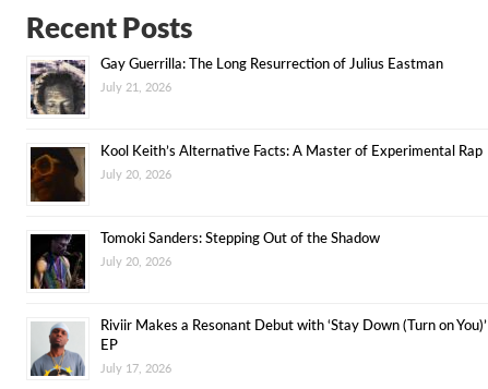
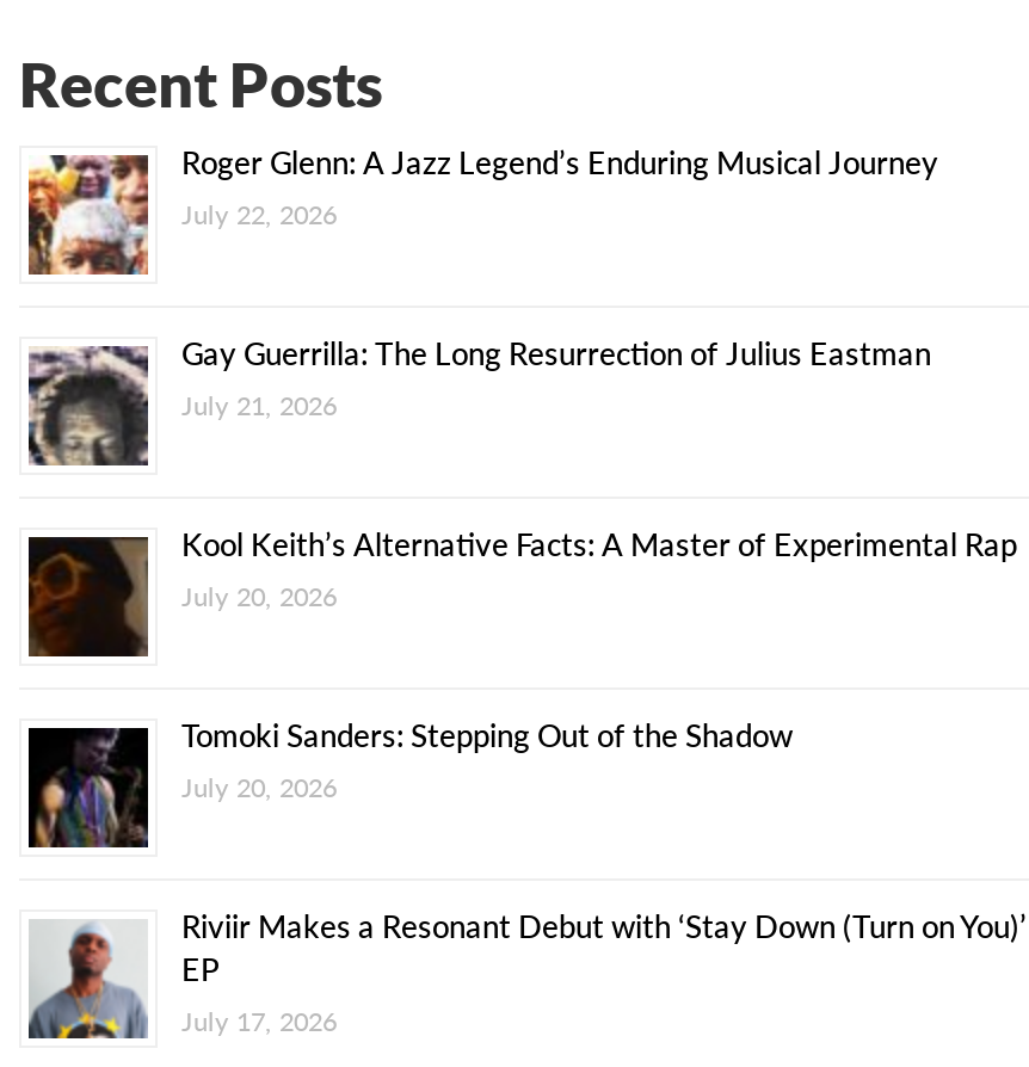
+ [image]
+ Roger Glenn: A Jazz Legend’s Enduring Musical Journey
+ July 22, 2026
